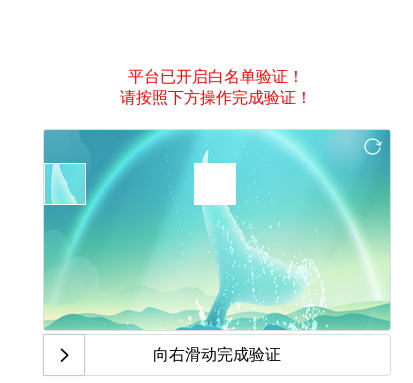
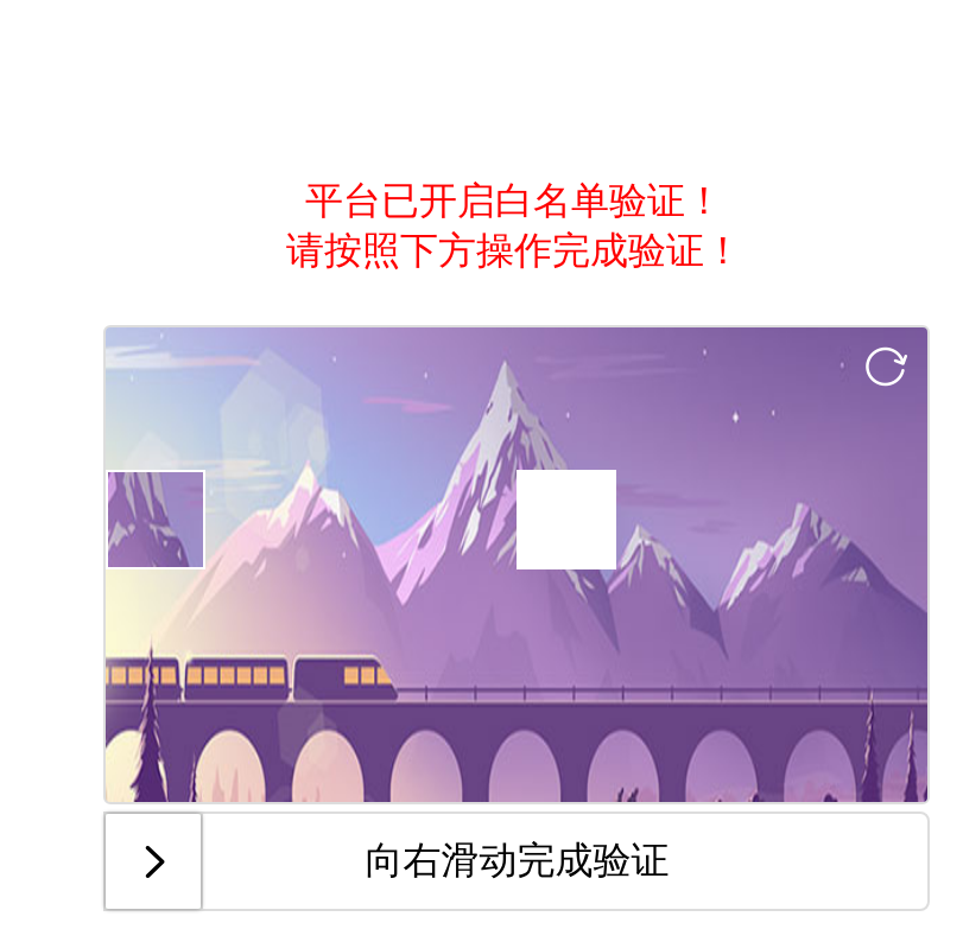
- [image]
+ [image]
